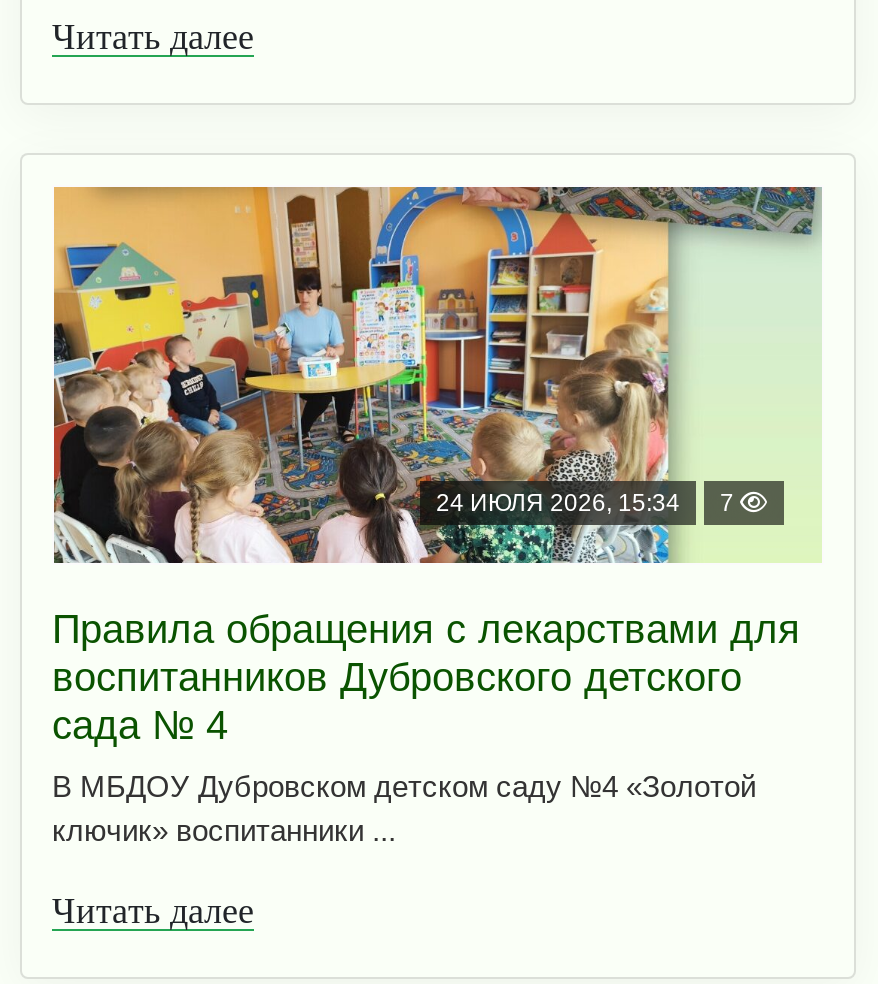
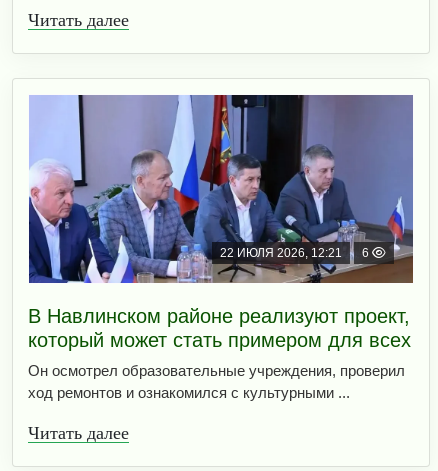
- [image]
- 24 ИЮЛЯ 2026, 15:34
- 7
+ [image]
+ 22 ИЮЛЯ 2026, 12:21
+ 6

- Правила обращения с лекарствами для
- воспитанников Дубровского детского
- сада № 4
+ В Навлинском районе реализуют проект,
+ который может стать примером для всех

- В МБДОУ Дубровском детском саду №4 «Золотой
- ключик» воспитанники ...
+ Он осмотрел образовательные учреждения, проверил
+ ход ремонтов и ознакомился с культурными ...
